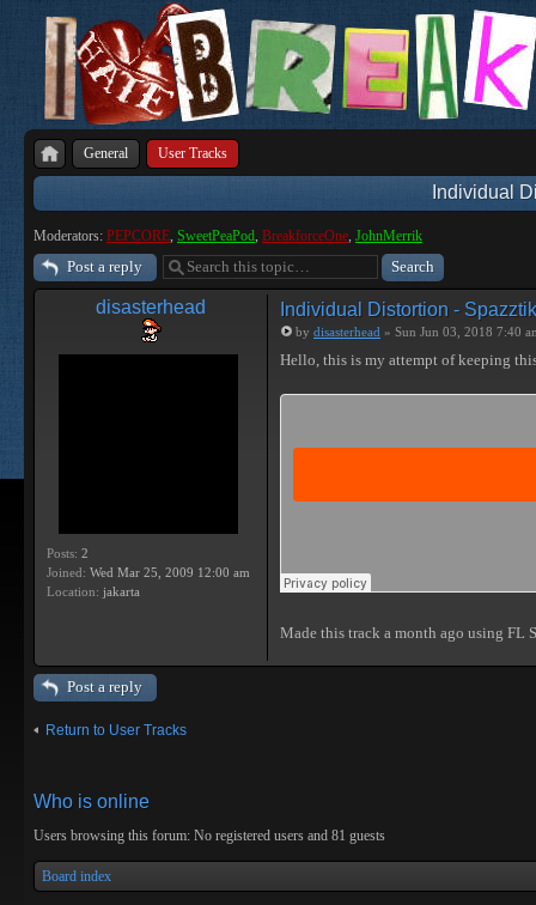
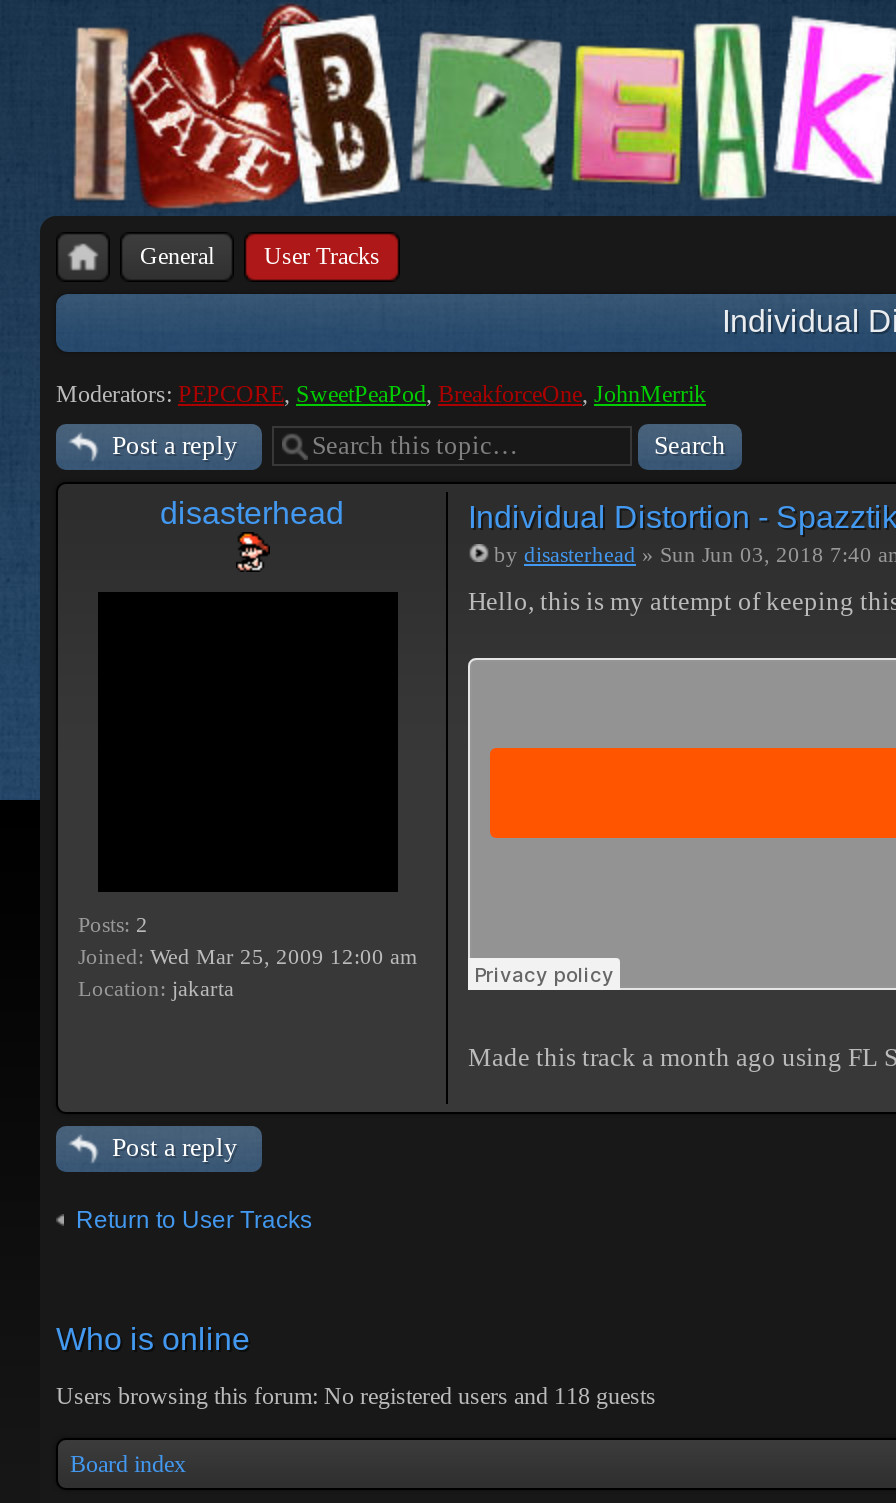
- Users browsing this forum: No registered users and 81 guests
+ Users browsing this forum: No registered users and 118 guests
